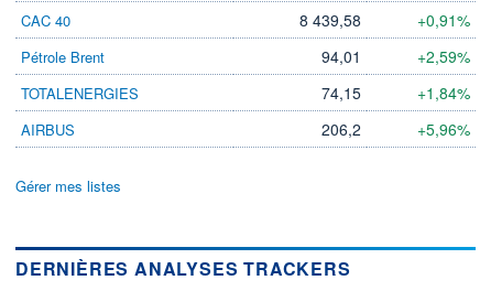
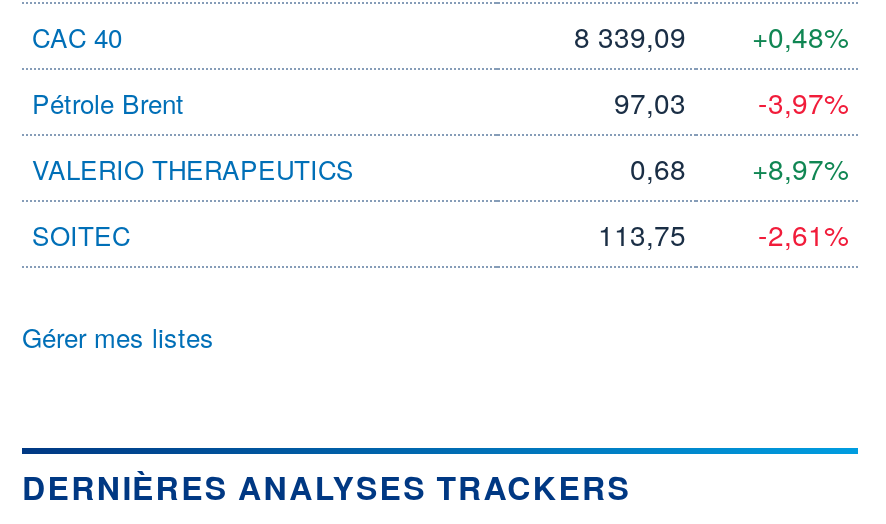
- 8 439,58
+ 8 339,09

- +0,91%
+ +0,48%

- 94,01
- +2,59%
+ 97,03
+ -3,97%

- TOTALENERGIES
- 74,15
- +1,84%
+ VALERIO THERAPEUTICS
+ 0,68
+ +8,97%

- AIRBUS
- 206,2
- +5,96%
+ SOITEC
+ 113,75
+ -2,61%
